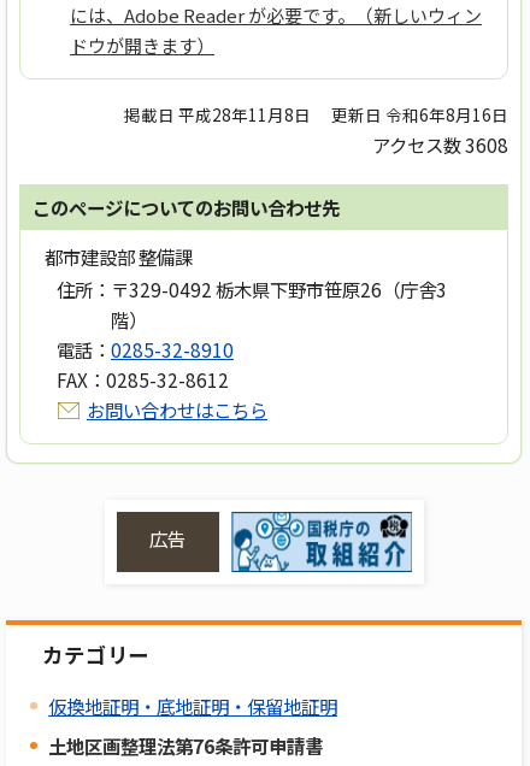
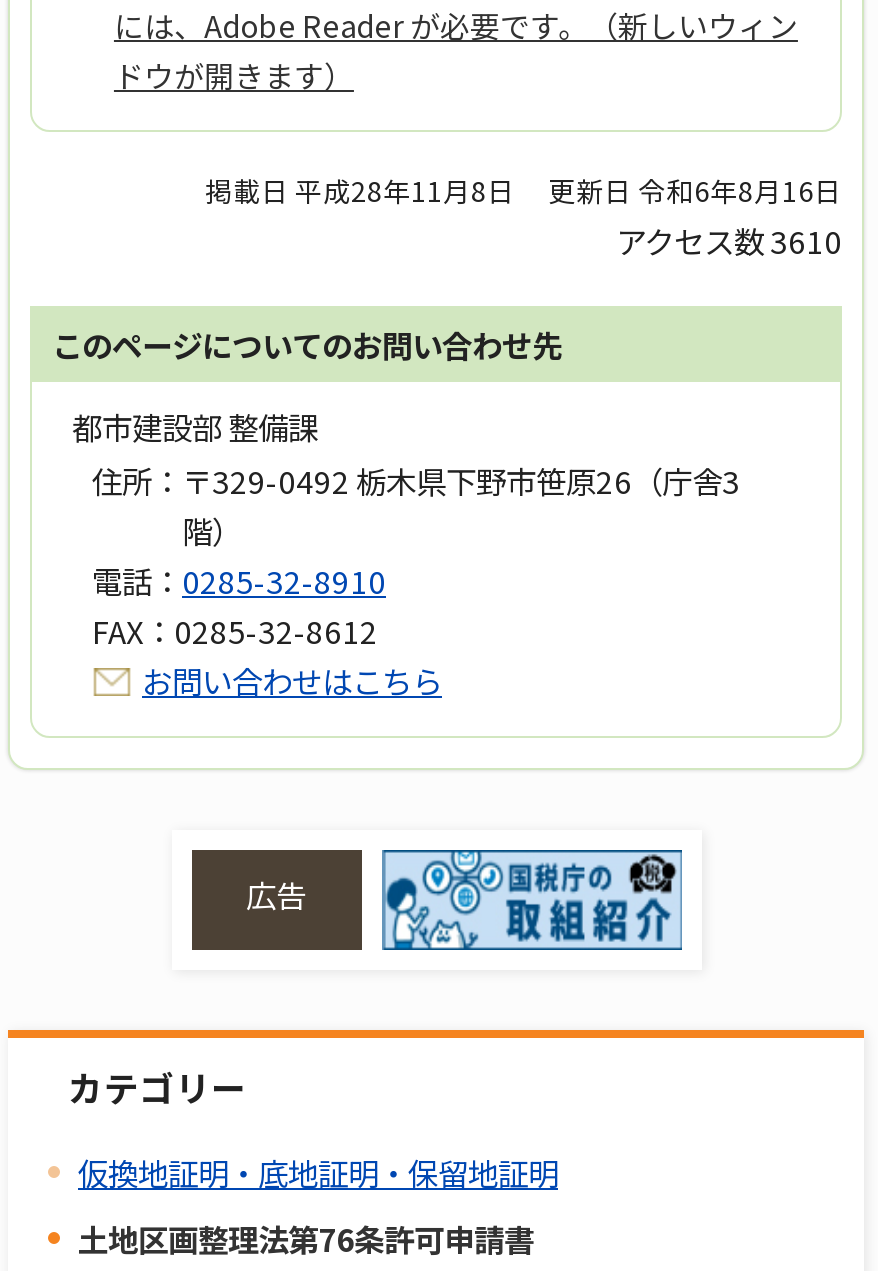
- アクセス数3608
+ アクセス数3610
